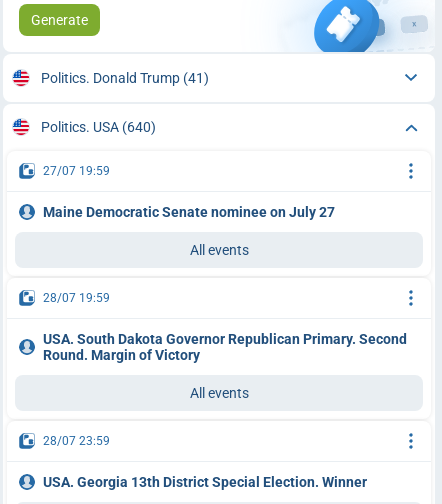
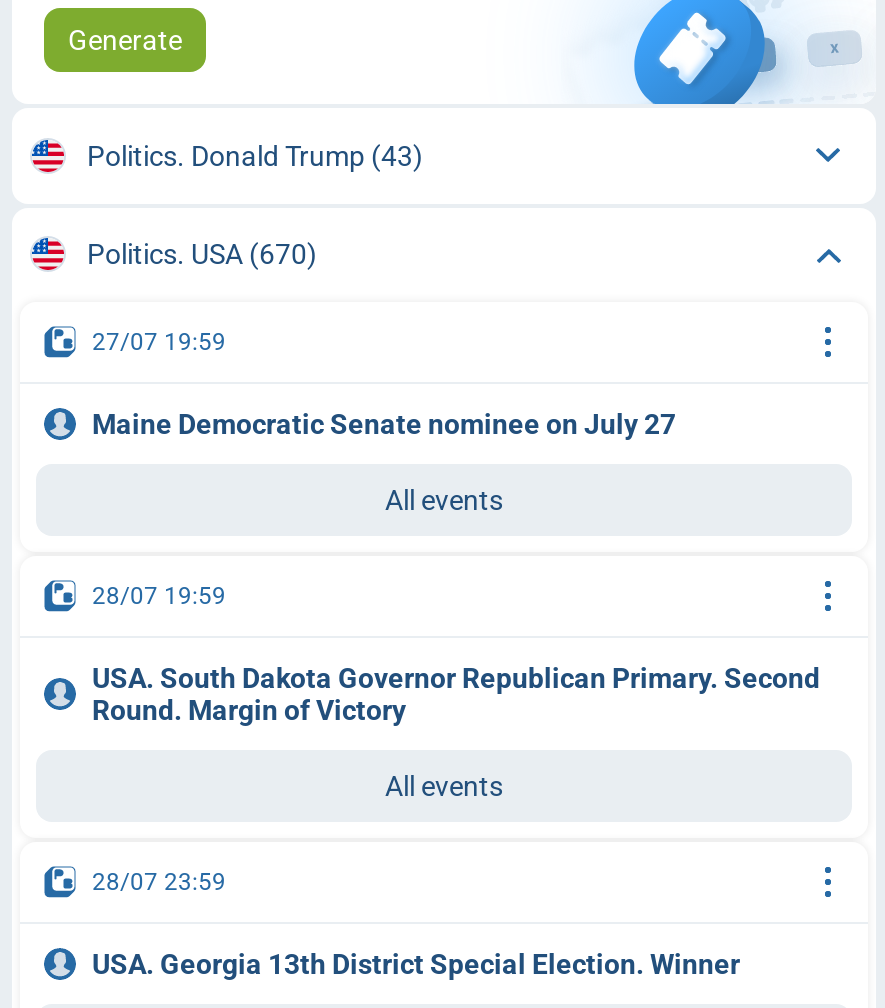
- Politics. Donald Trump (41)
+ Politics. Donald Trump (43)

- Politics. USA (640)
+ Politics. USA (670)
